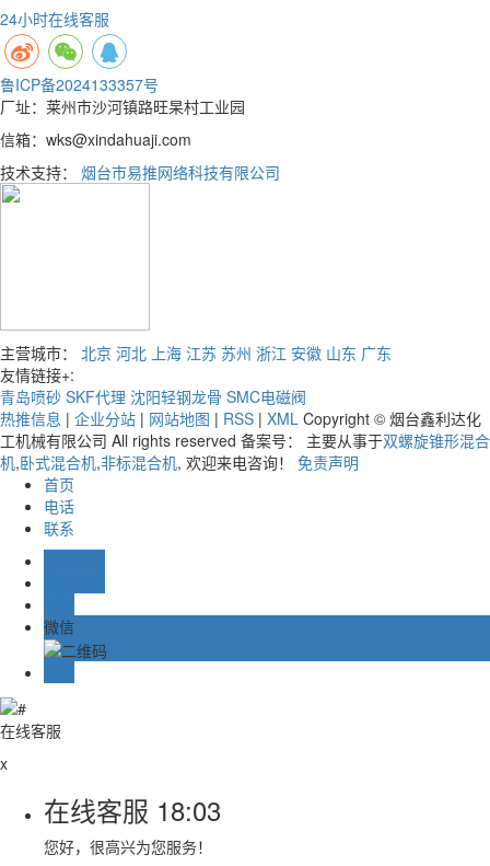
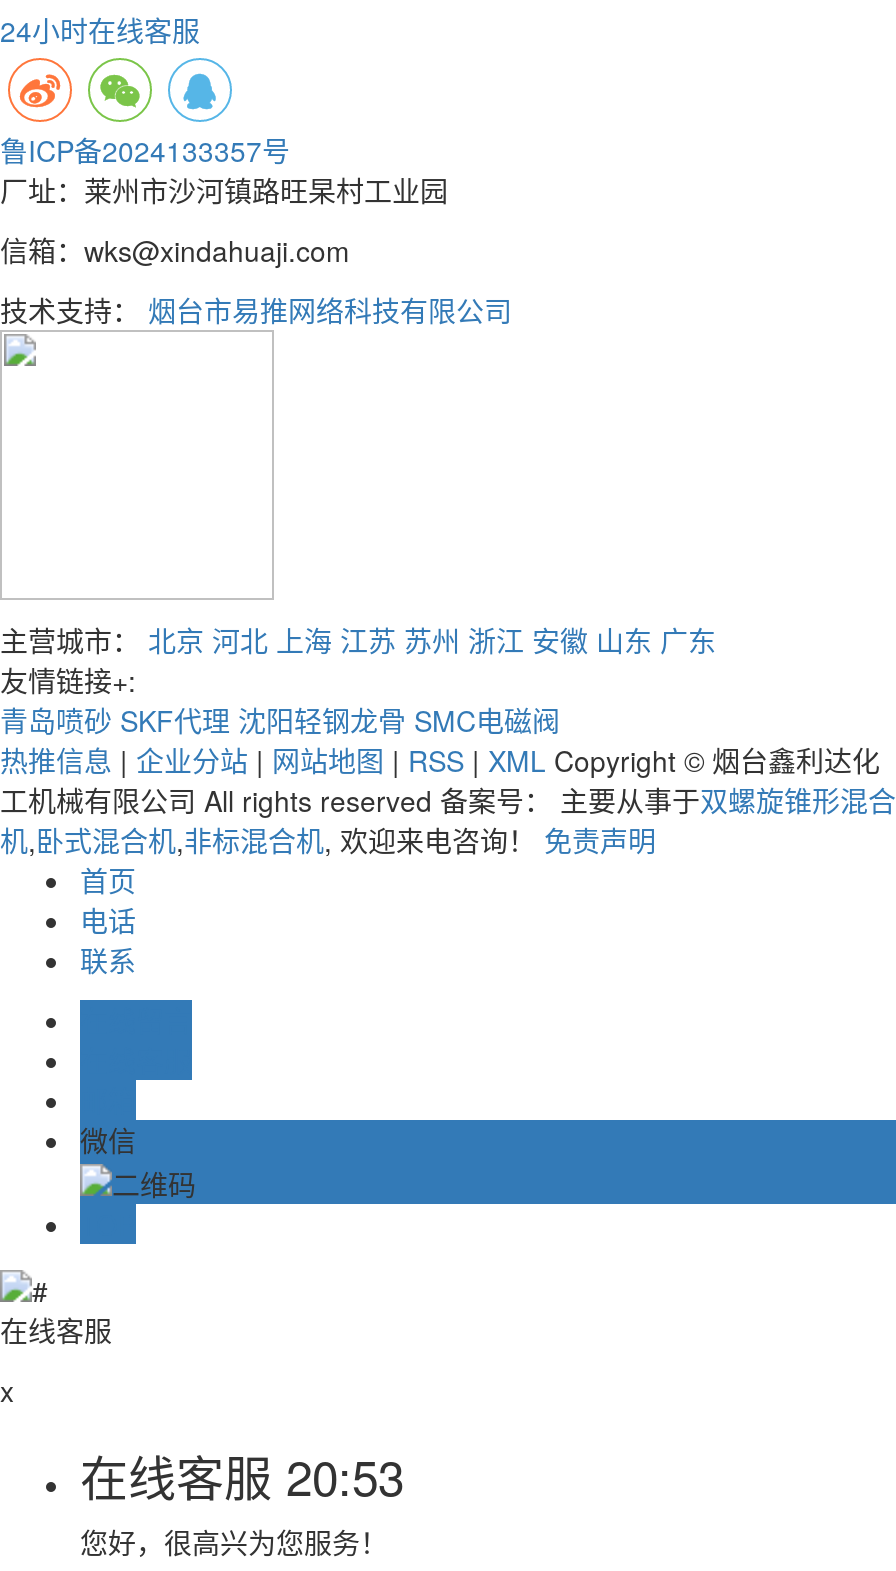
- 在线客服18:03
+ 在线客服20:53
